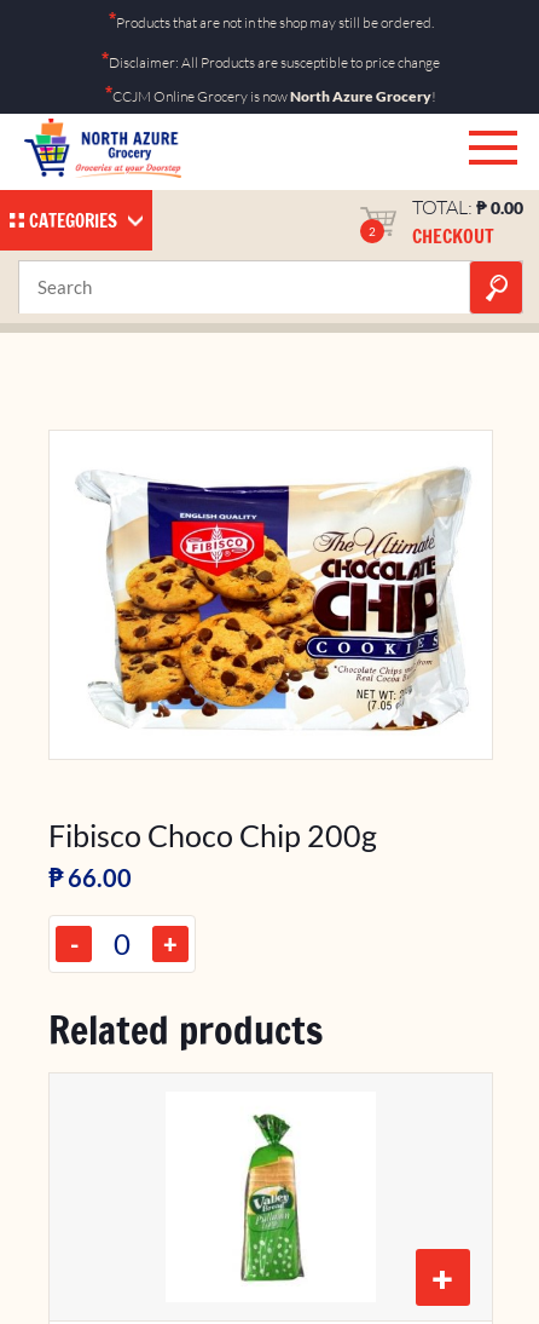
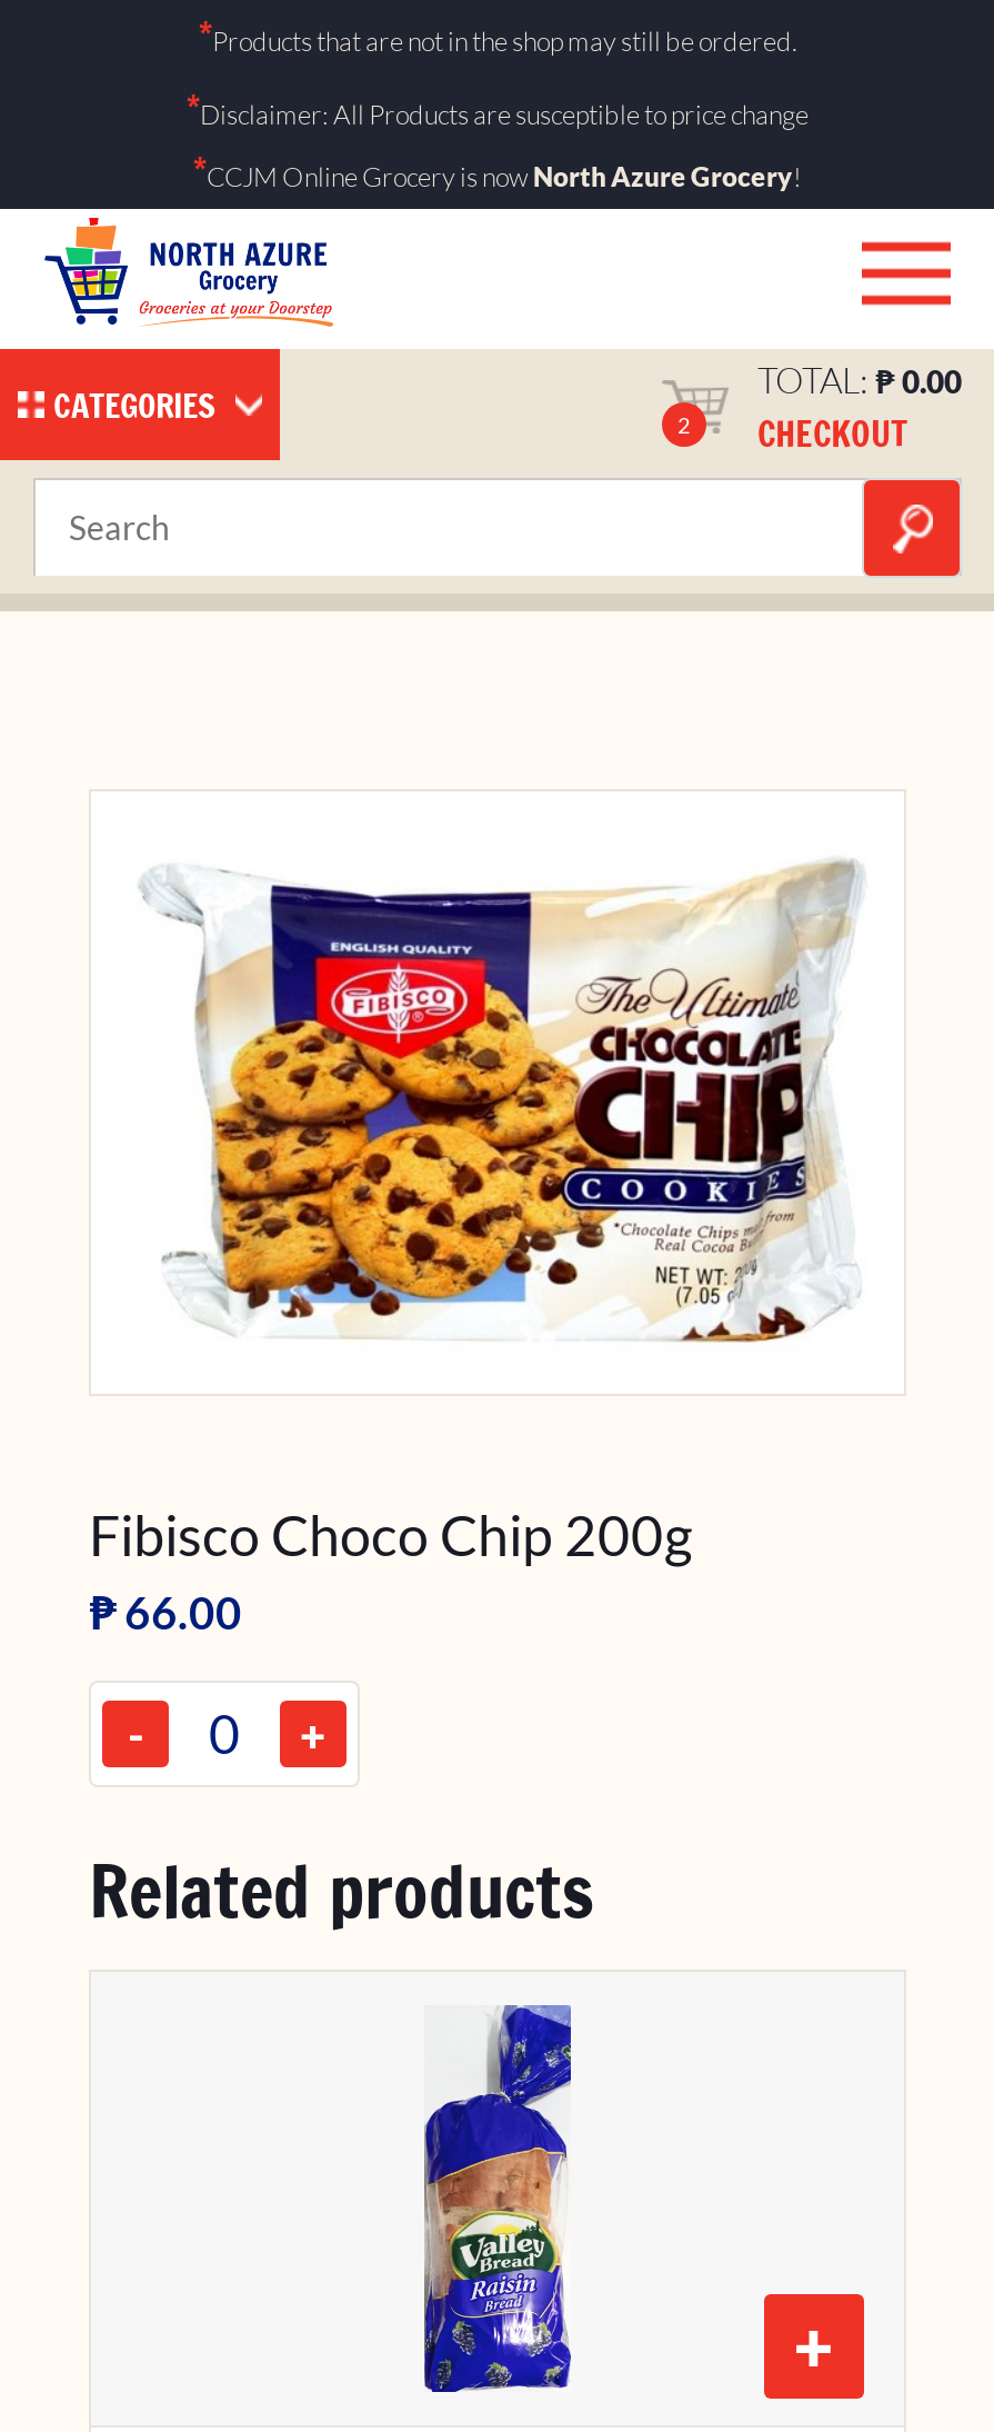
- [image]
+ [image]
